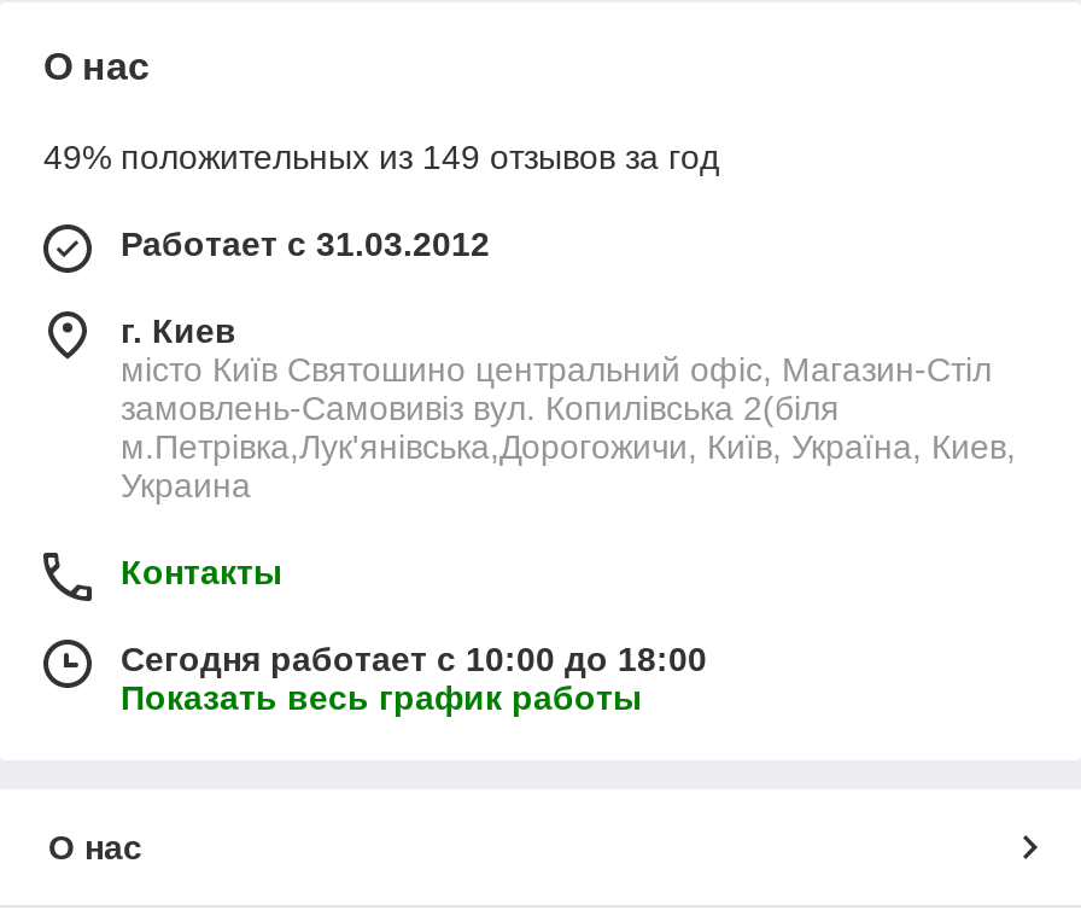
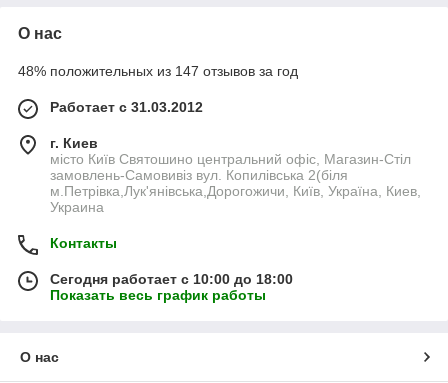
- 49% положительных из 149 отзывов за год
+ 48% положительных из 147 отзывов за год
